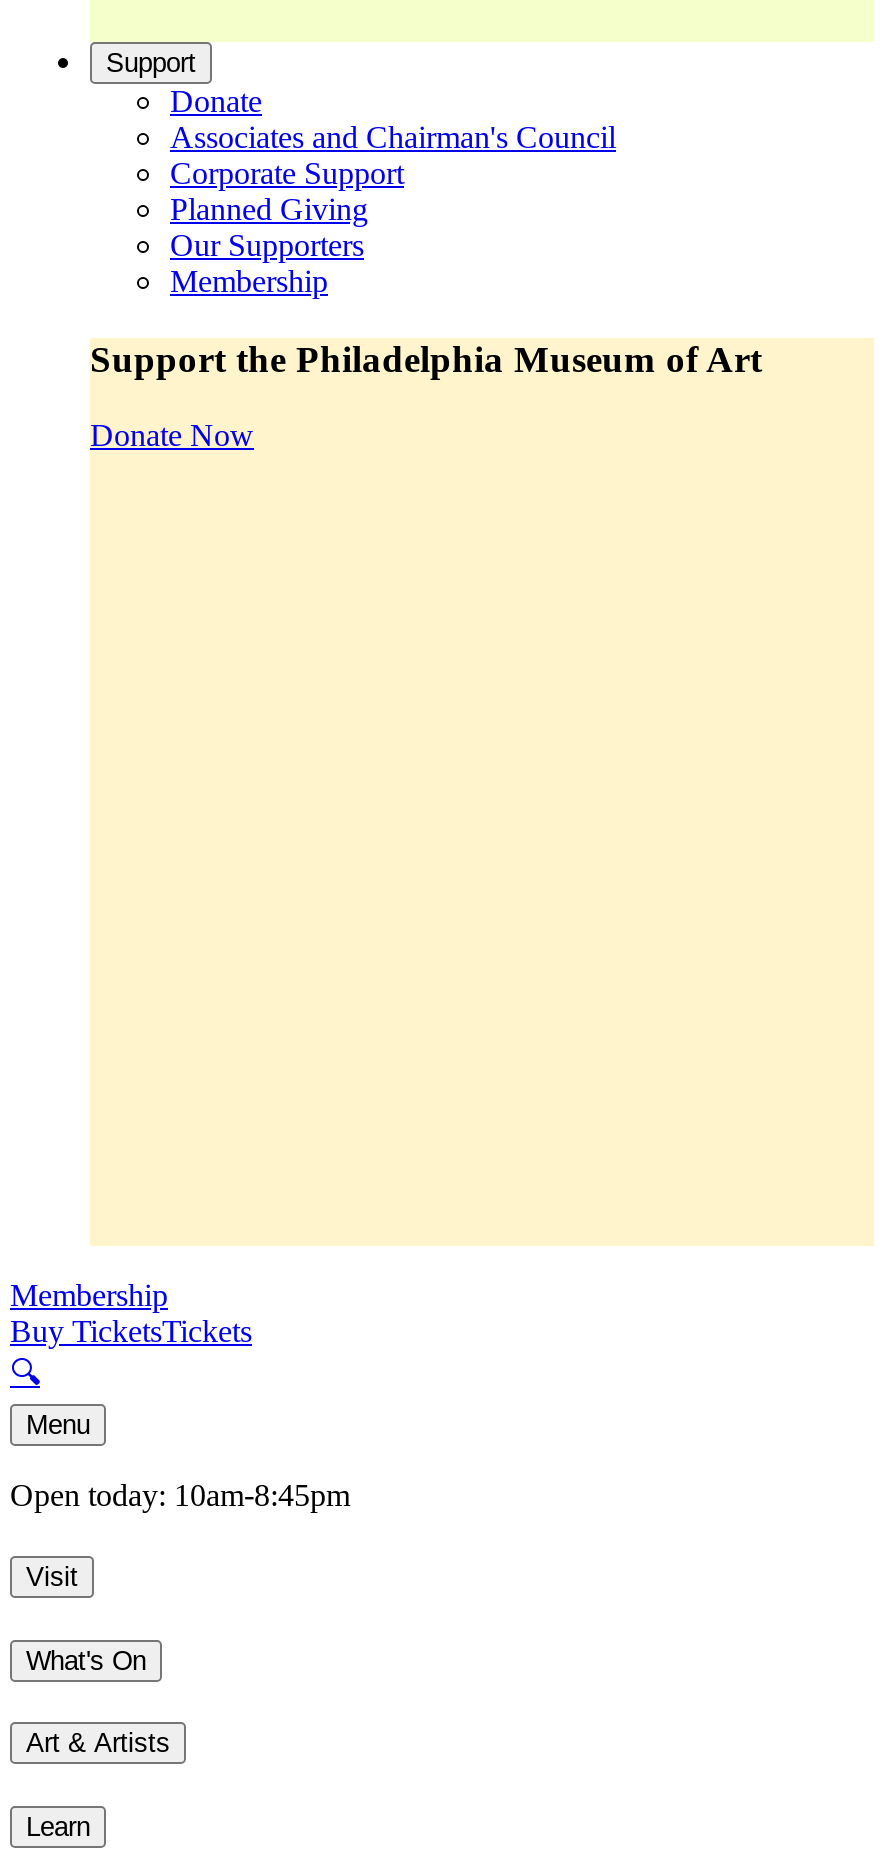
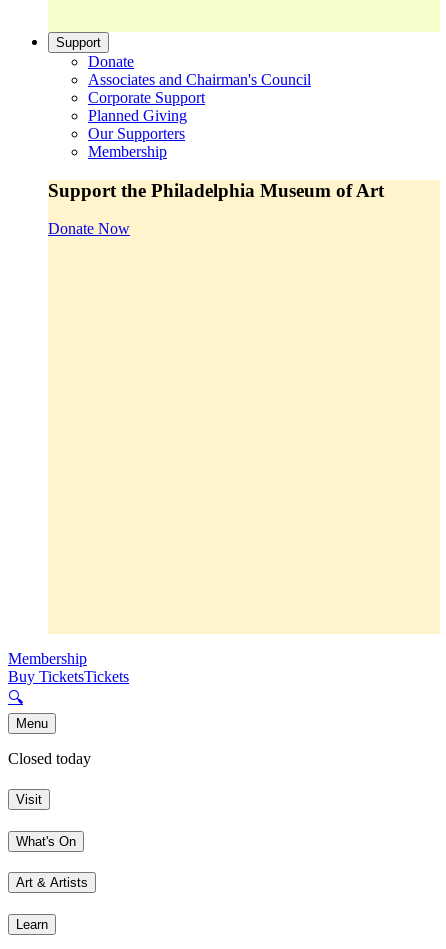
- Open today: 10am-8:45pm
+ Closed today
